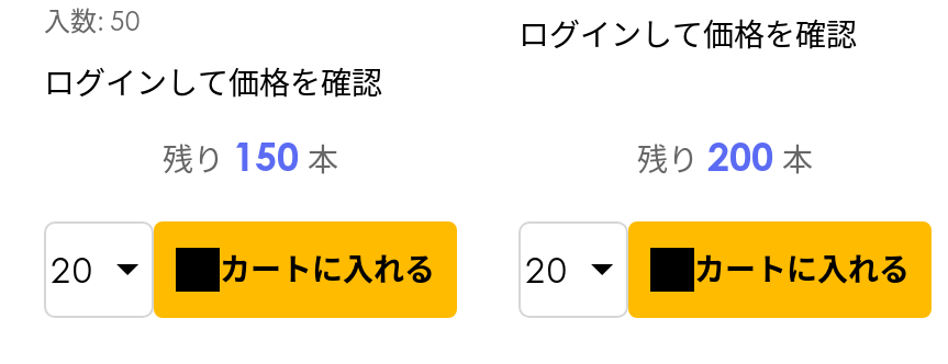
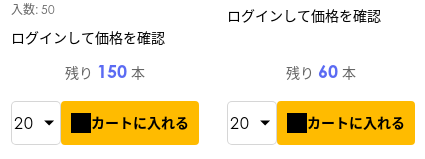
- 残り 200 本
+ 残り 60 本
